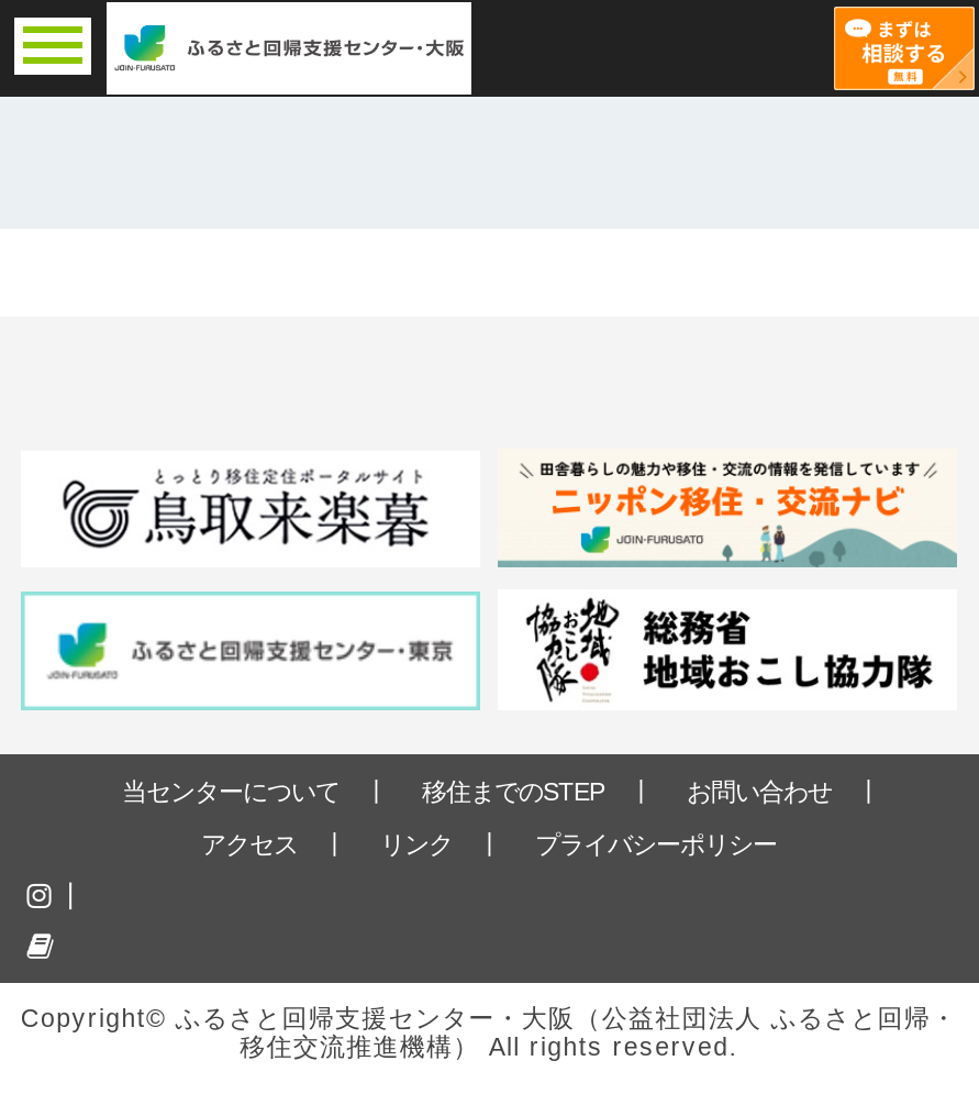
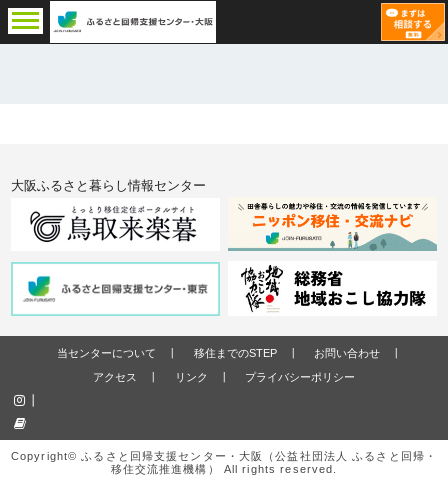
+ 大阪ふるさと暮らし情報センター
